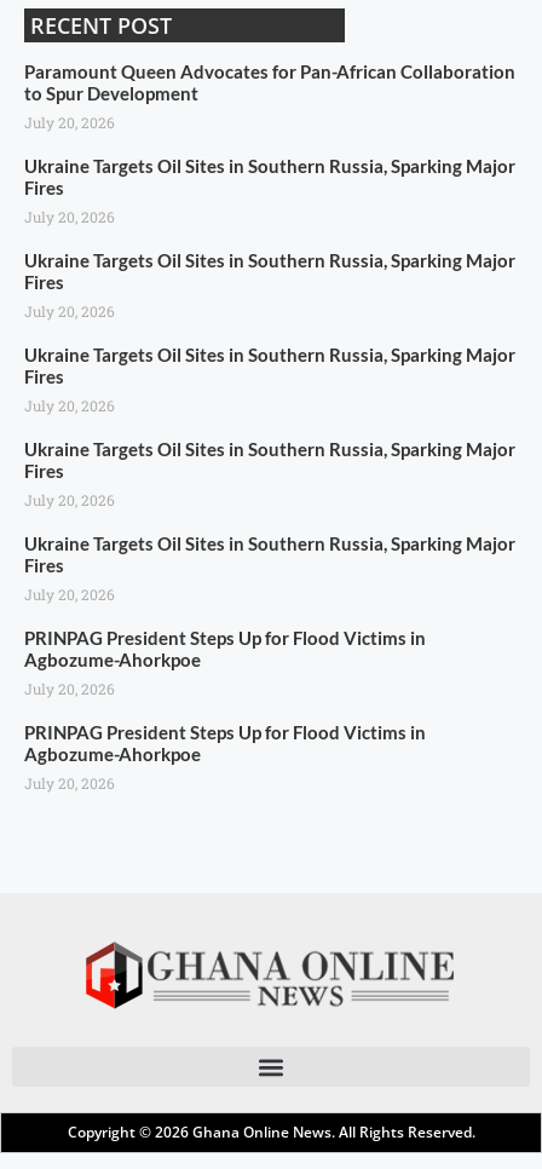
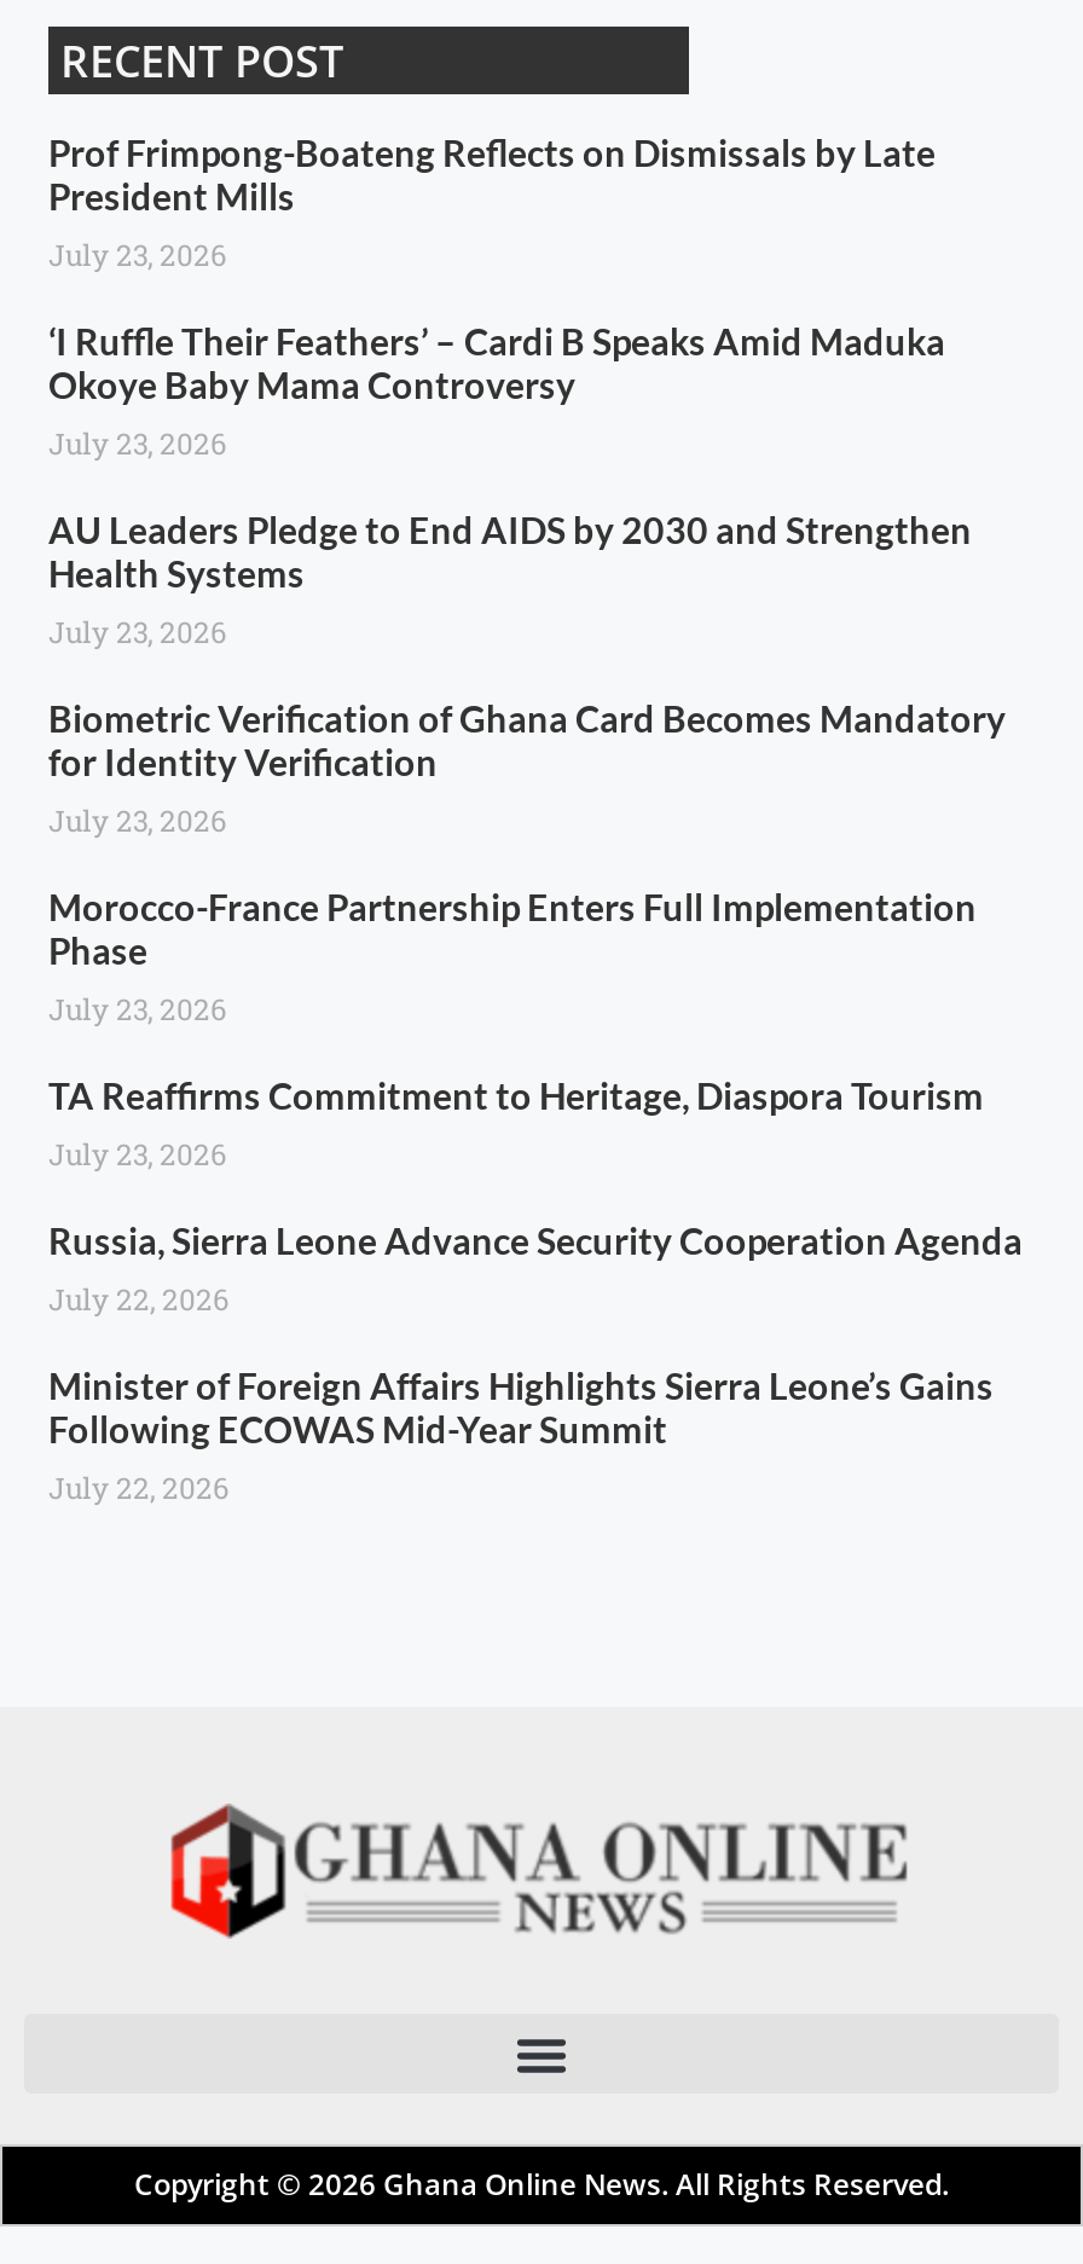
- Paramount Queen Advocates for Pan-African Collaboration
- to Spur Development
- July 20, 2026
+ Prof Frimpong-Boateng Reflects on Dismissals by Late
+ President Mills
+ July 23, 2026

- Ukraine Targets Oil Sites in Southern Russia, Sparking Major
- Fires
- July 20, 2026
+ ‘I Ruffle Their Feathers’ – Cardi B Speaks Amid Maduka
+ Okoye Baby Mama Controversy
+ July 23, 2026

- Ukraine Targets Oil Sites in Southern Russia, Sparking Major
- Fires
- July 20, 2026
+ AU Leaders Pledge to End AIDS by 2030 and Strengthen
+ Health Systems
+ July 23, 2026

- Ukraine Targets Oil Sites in Southern Russia, Sparking Major
- Fires
- July 20, 2026
+ Biometric Verification of Ghana Card Becomes Mandatory
+ for Identity Verification
+ July 23, 2026

- Ukraine Targets Oil Sites in Southern Russia, Sparking Major
- Fires
- July 20, 2026
+ Morocco-France Partnership Enters Full Implementation
+ Phase
+ July 23, 2026

- Ukraine Targets Oil Sites in Southern Russia, Sparking Major
- Fires
- July 20, 2026
+ TA Reaffirms Commitment to Heritage, Diaspora Tourism
+ July 23, 2026

- PRINPAG President Steps Up for Flood Victims in
- Agbozume-Ahorkpoe
- July 20, 2026
+ Russia, Sierra Leone Advance Security Cooperation Agenda
+ July 22, 2026

- PRINPAG President Steps Up for Flood Victims in
- Agbozume-Ahorkpoe
- July 20, 2026
+ Minister of Foreign Affairs Highlights Sierra Leone’s Gains
+ Following ECOWAS Mid-Year Summit
+ July 22, 2026
